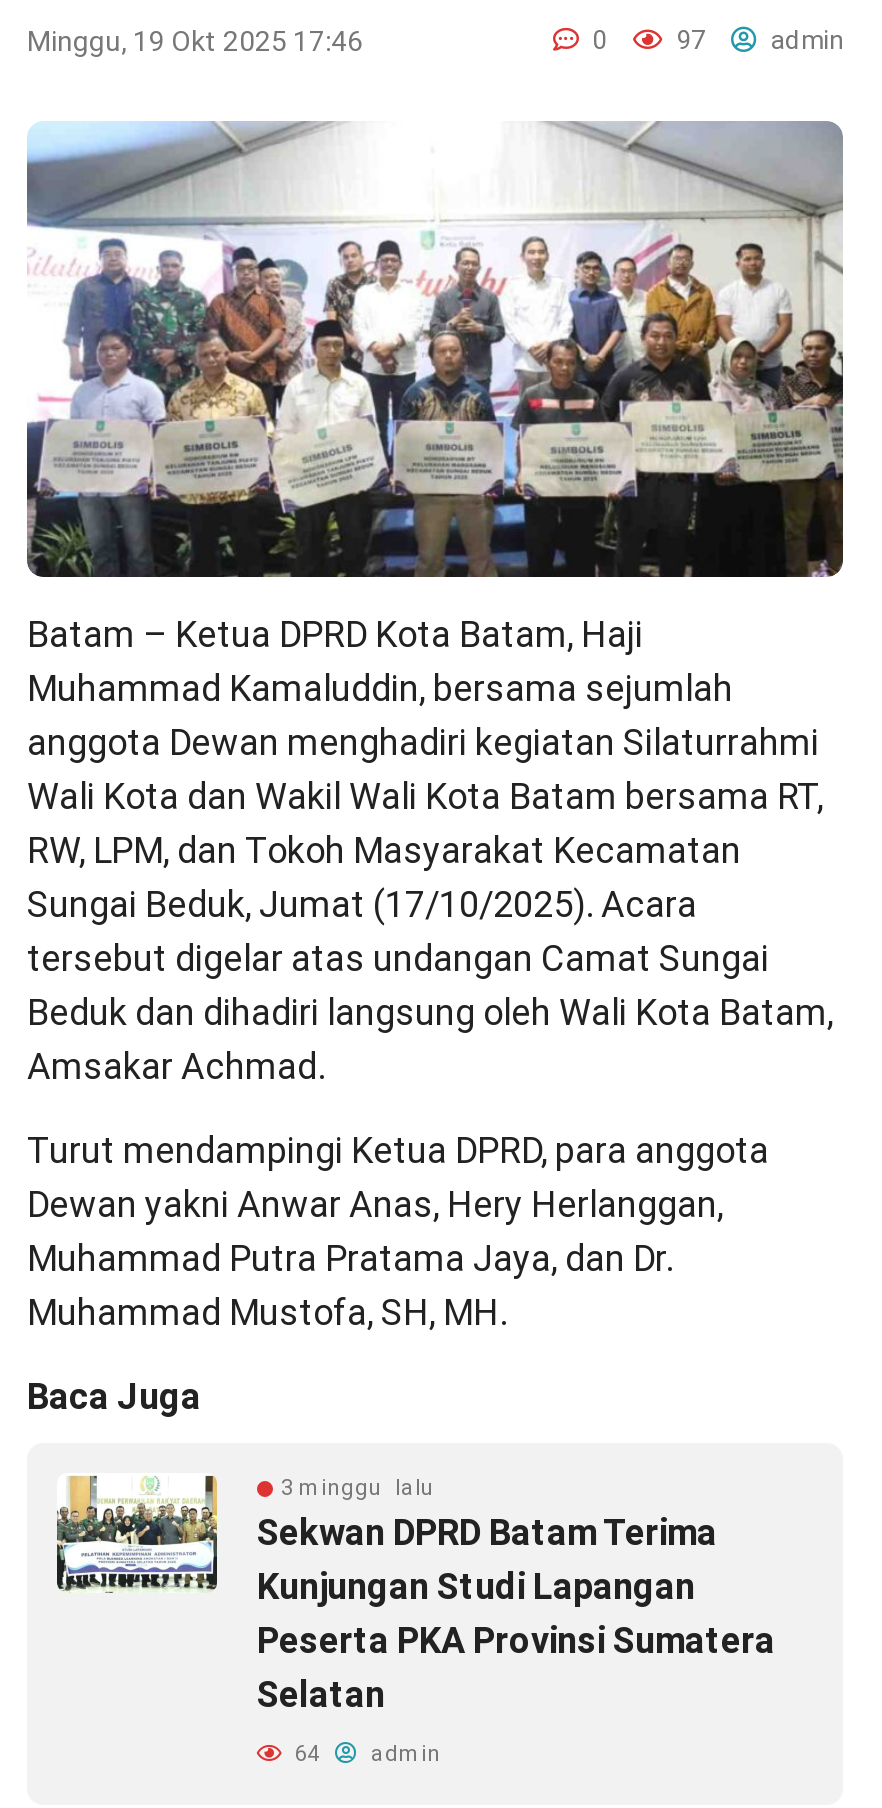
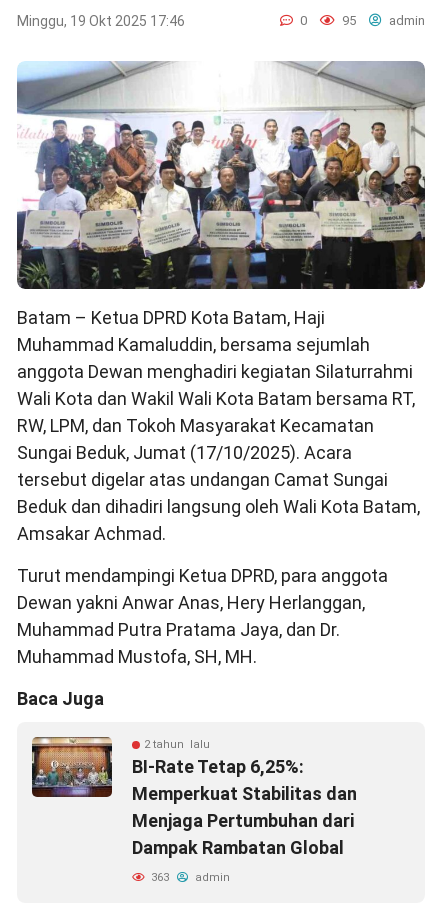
- 0 97 admin
+ 0 95 admin

- [image]
- 3 minggu lalu
- Sekwan DPRD Batam Terima
- Kunjungan Studi Lapangan
- Peserta PKA Provinsi Sumatera
- Selatan
+ [image]
+ 2 tahun lalu
+ BI-Rate Tetap 6,25%:
+ Memperkuat Stabilitas dan
+ Menjaga Pertumbuhan dari
+ Dampak Rambatan Global

- 64 admin
+ 363 admin
